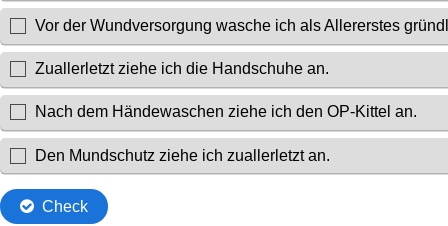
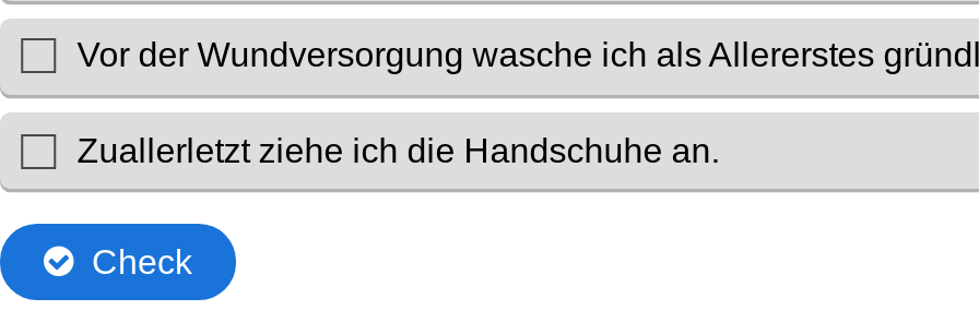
- Nach dem Händewaschen ziehe ich den OP-Kittel an.
- Den Mundschutz ziehe ich zuallerletzt an.
